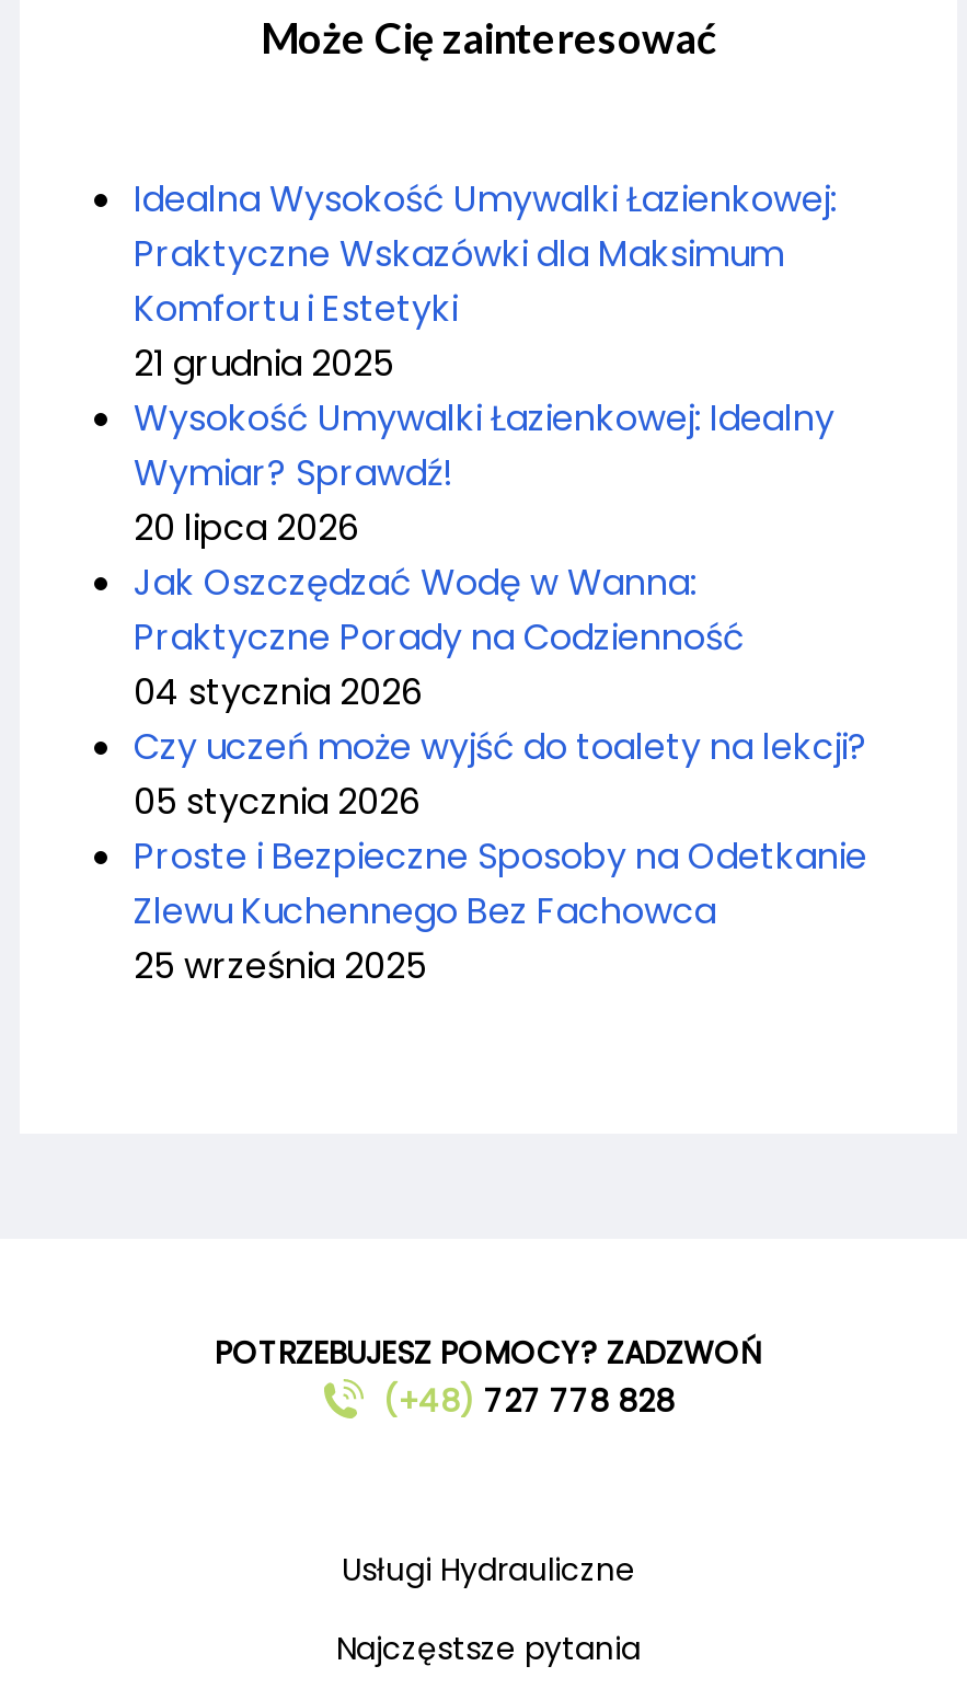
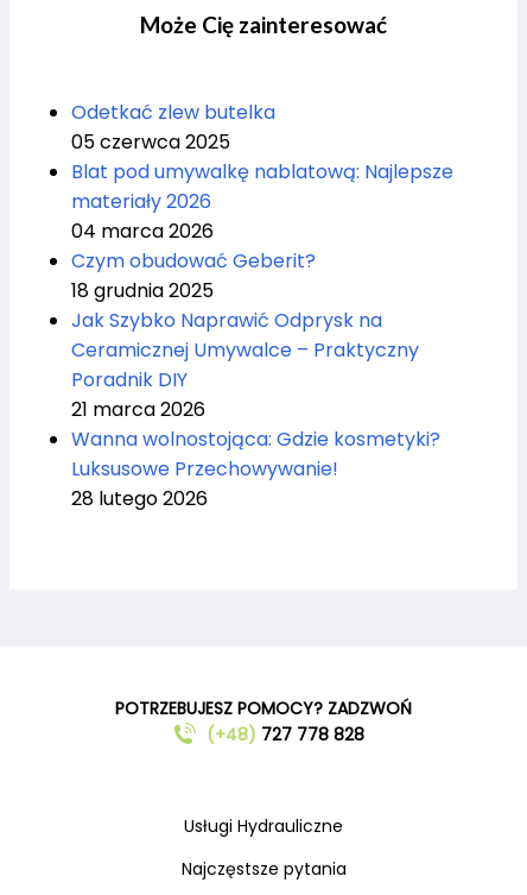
- Idealna Wysokość Umywalki Łazienkowej:
- Praktyczne Wskazówki dla Maksimum
- Komfortu i Estetyki
- 21 grudnia 2025
- Wysokość Umywalki Łazienkowej: Idealny
- Wymiar? Sprawdź!
- 20 lipca 2026
- Jak Oszczędzać Wodę w Wanna:
- Praktyczne Porady na Codzienność
- 04 stycznia 2026
- Czy uczeń może wyjść do toalety na lekcji?
- 05 stycznia 2026
- Proste i Bezpieczne Sposoby na Odetkanie
- Zlewu Kuchennego Bez Fachowca
- 25 września 2025
+ Odetkać zlew butelka
+ 05 czerwca 2025
+ Blat pod umywalkę nablatową: Najlepsze
+ materiały 2026
+ 04 marca 2026
+ Czym obudować Geberit?
+ 18 grudnia 2025
+ Jak Szybko Naprawić Odprysk na
+ Ceramicznej Umywalce – Praktyczny
+ Poradnik DIY
+ 21 marca 2026
+ Wanna wolnostojąca: Gdzie kosmetyki?
+ Luksusowe Przechowywanie!
+ 28 lutego 2026
